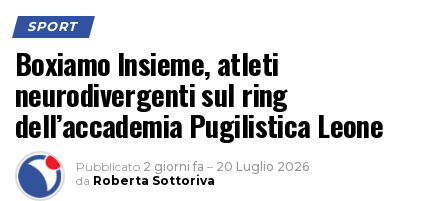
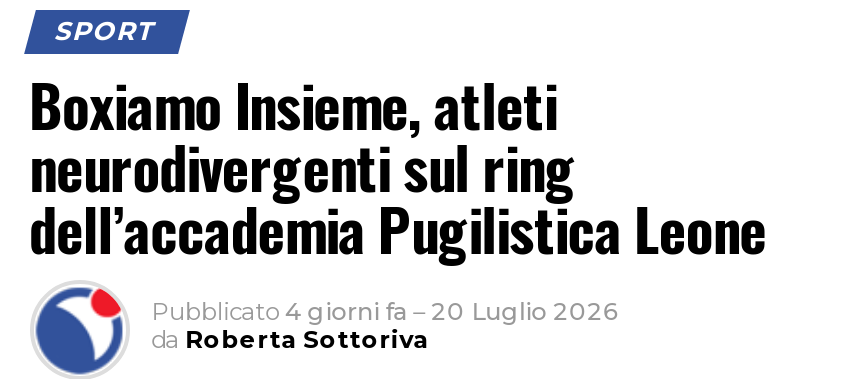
- Pubblicato 2 giorni fa – 20 Luglio 2026
+ Pubblicato 4 giorni fa – 20 Luglio 2026
